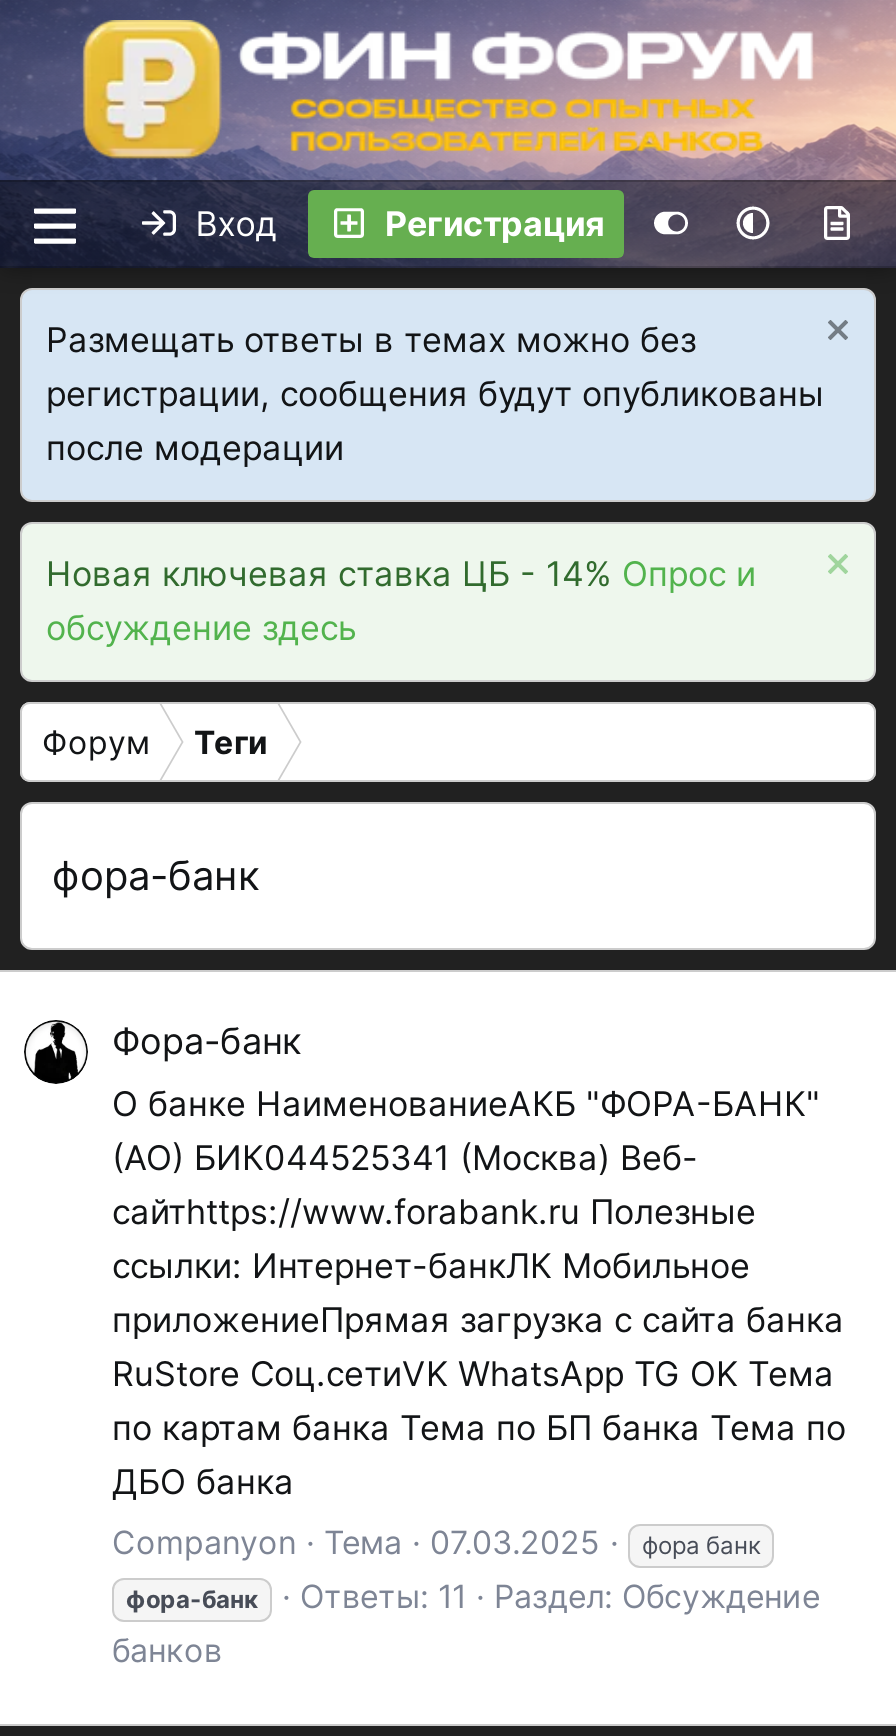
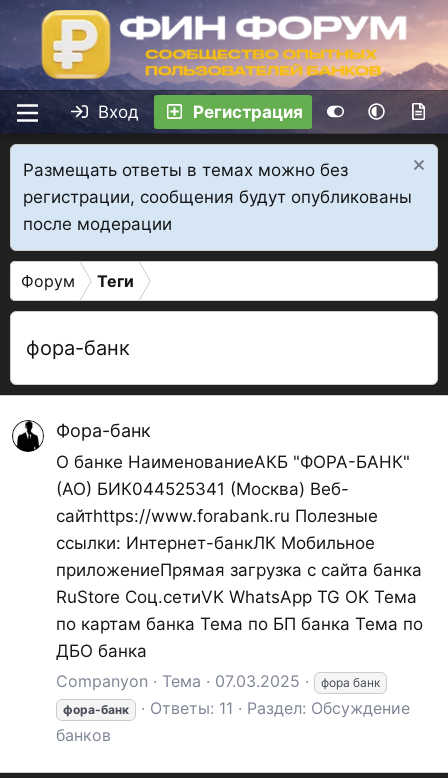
- Новая ключевая ставка ЦБ - 14% Опрос и
- обсуждение здесь
